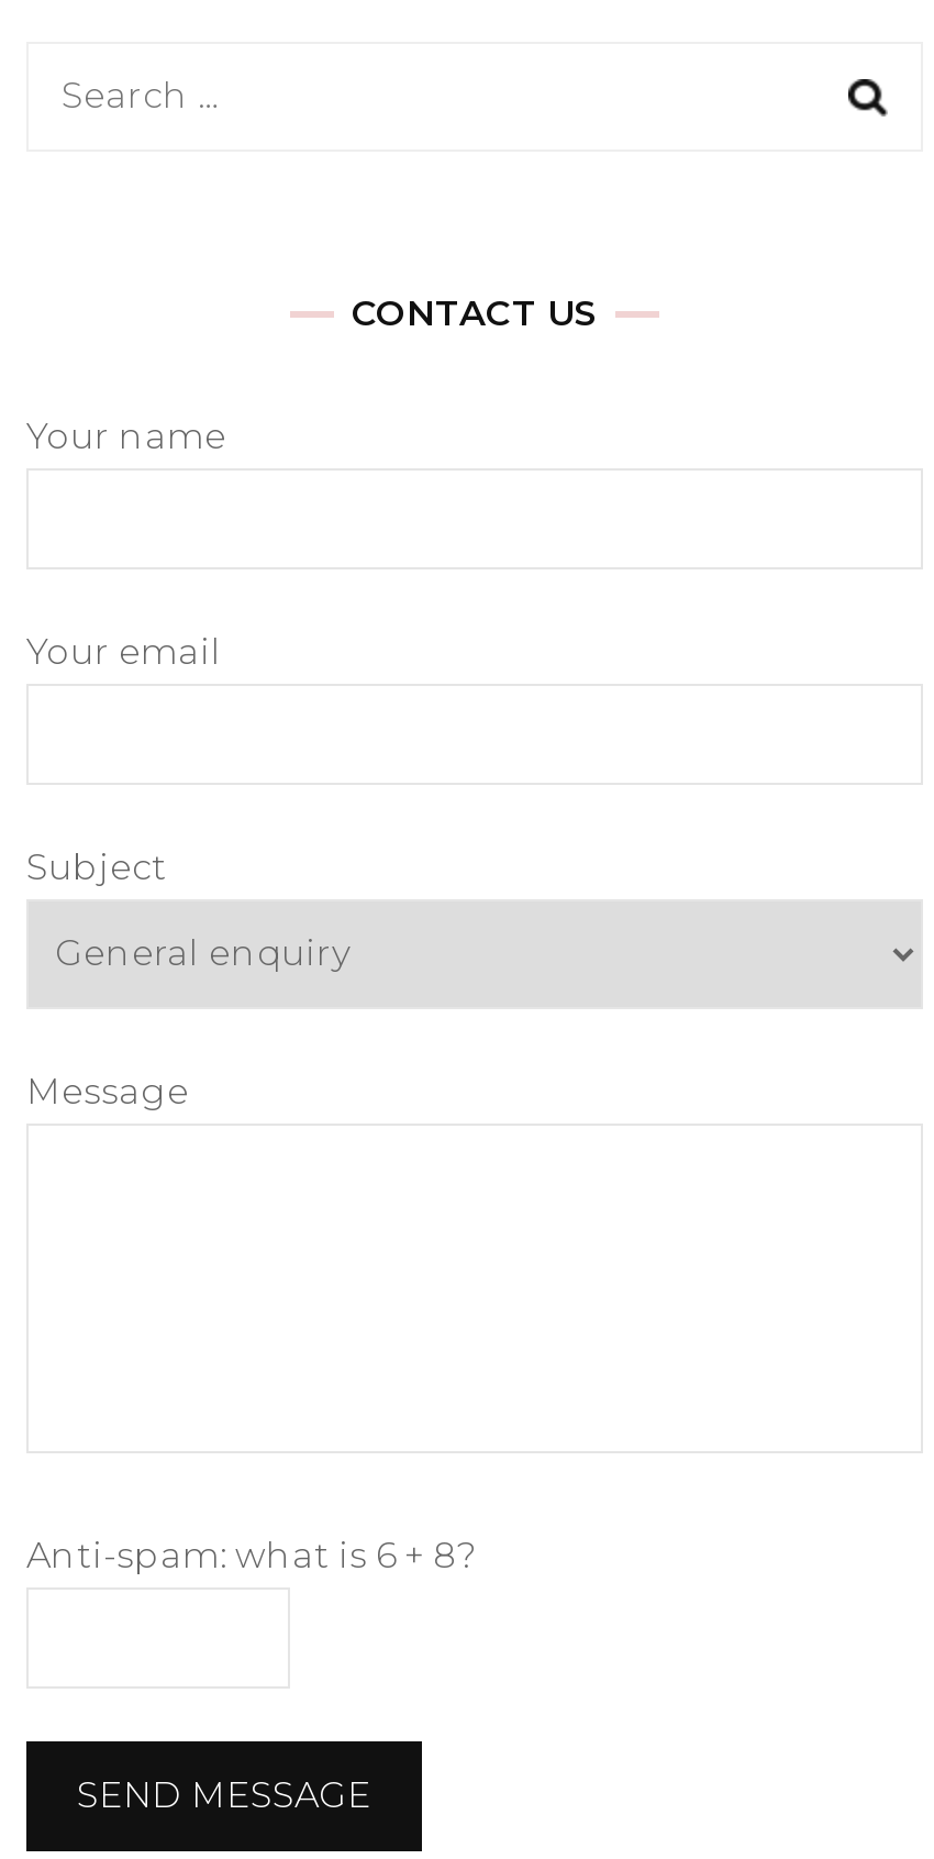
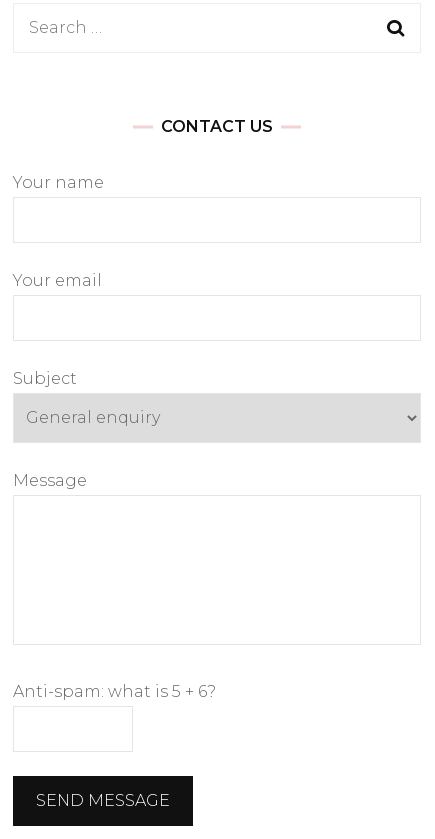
- Anti-spam: what is 6 + 8?
+ Anti-spam: what is 5 + 6?
